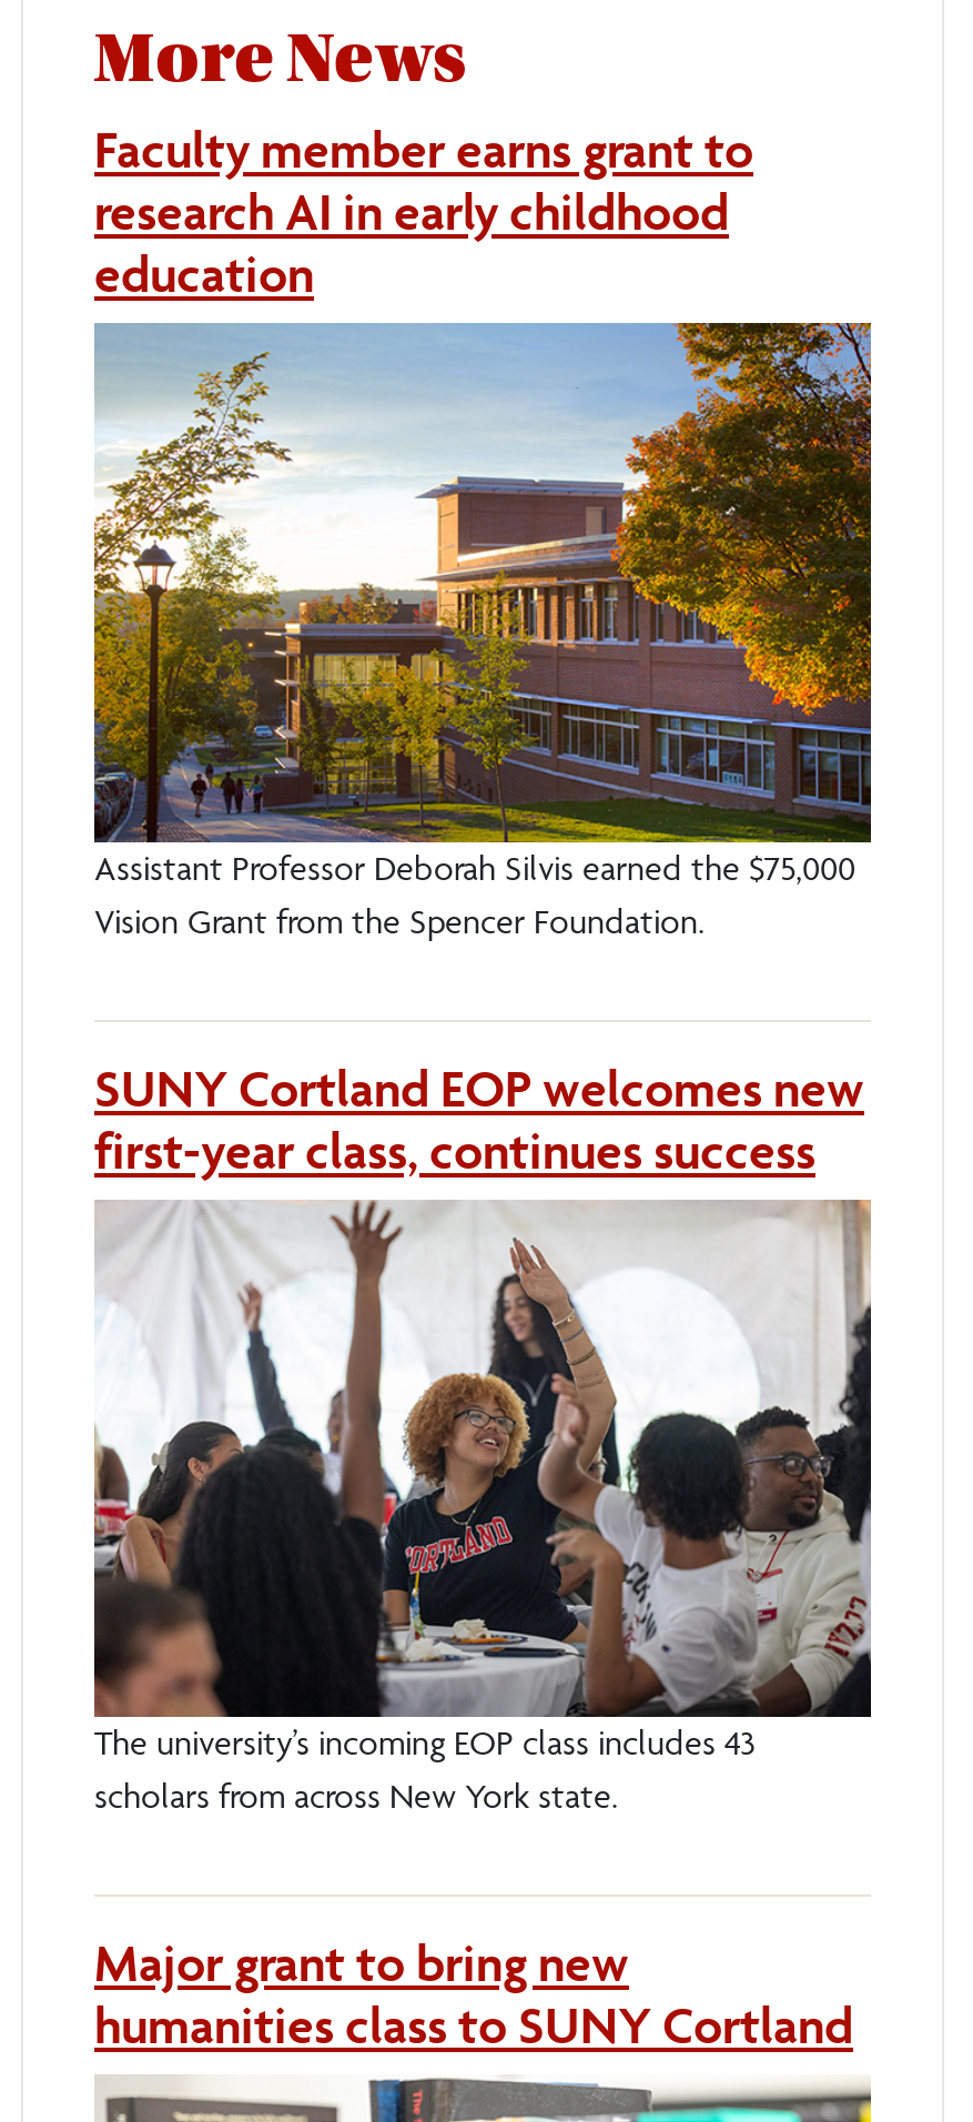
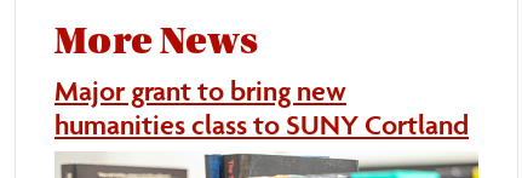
- Faculty member earns grant to
- research AI in early childhood
- education

- [image]
- Assistant Professor Deborah Silvis earned the $75,000
- Vision Grant from the Spencer Foundation.
- SUNY Cortland EOP welcomes new
- first-year class, continues success

- [image]
- The university’s incoming EOP class includes 43
- scholars from across New York state.
